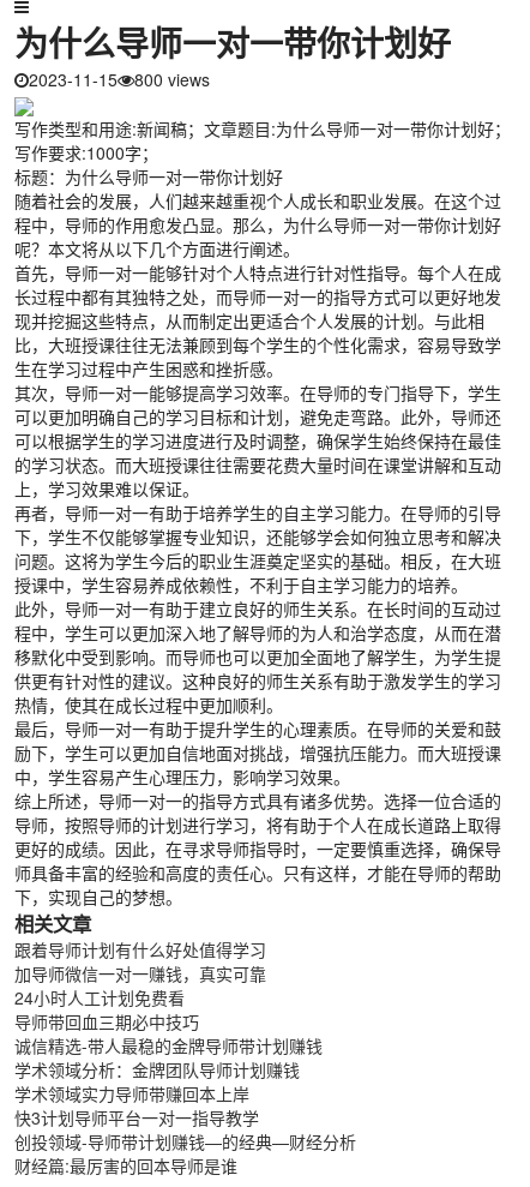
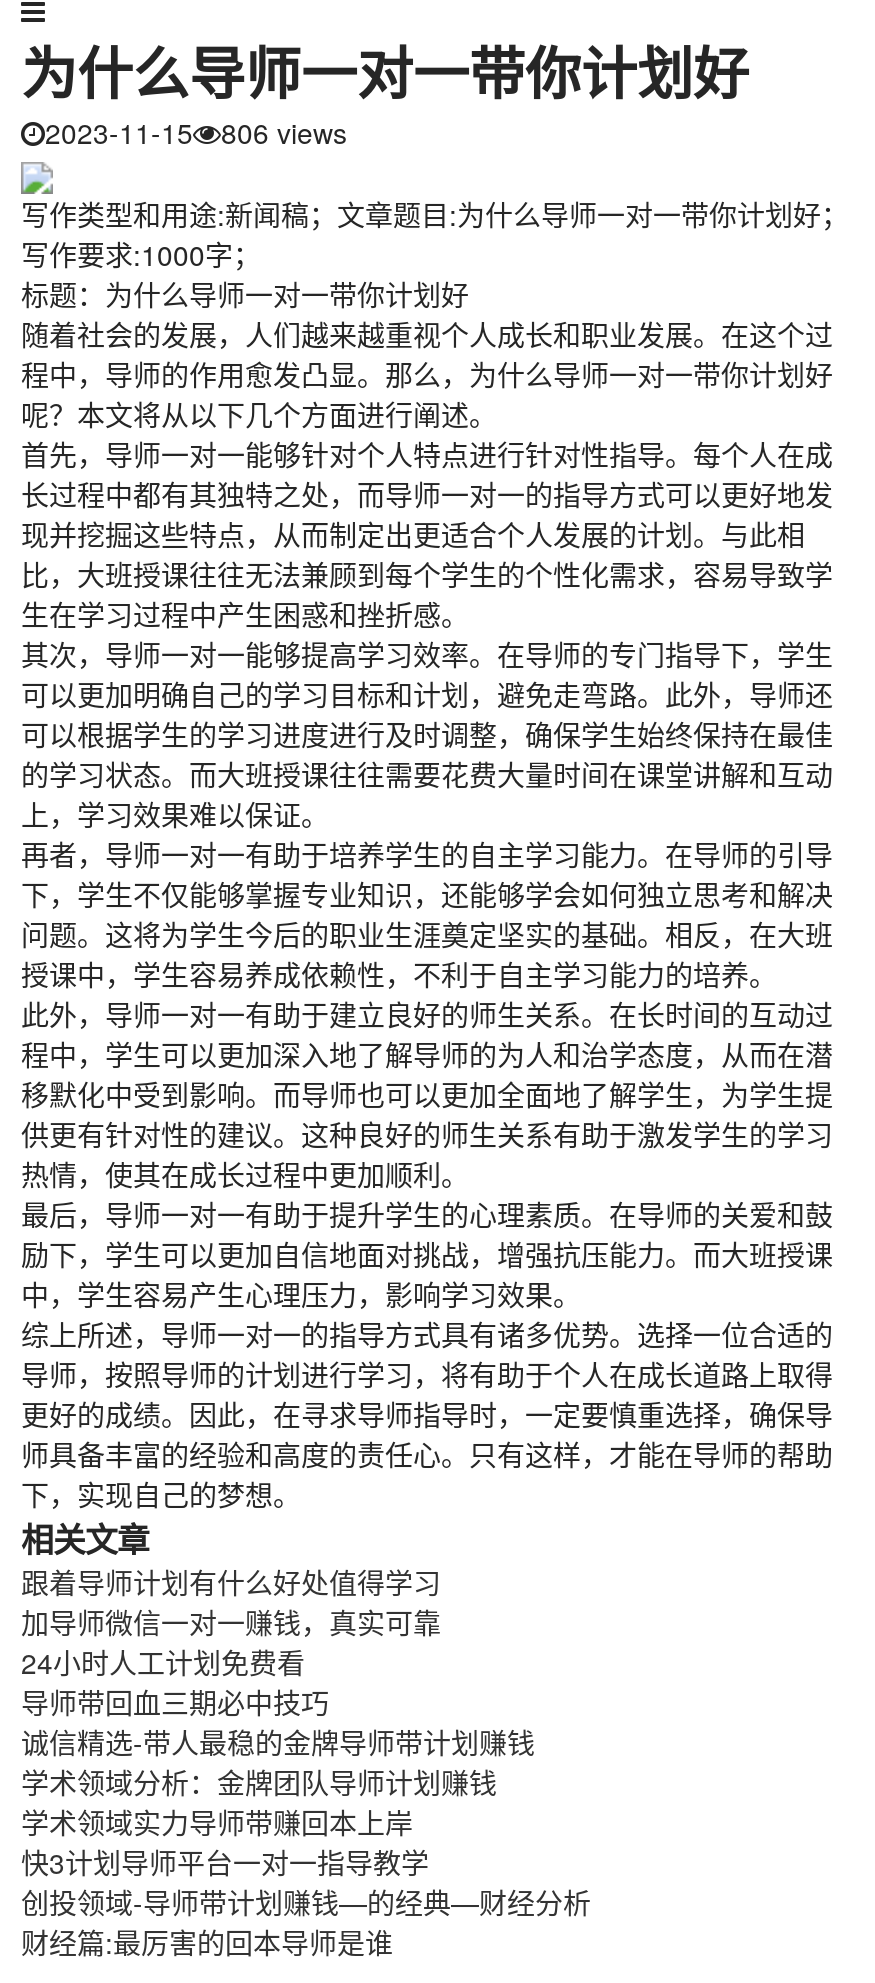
- 2023-11-15 800 views
+ 2023-11-15 806 views
